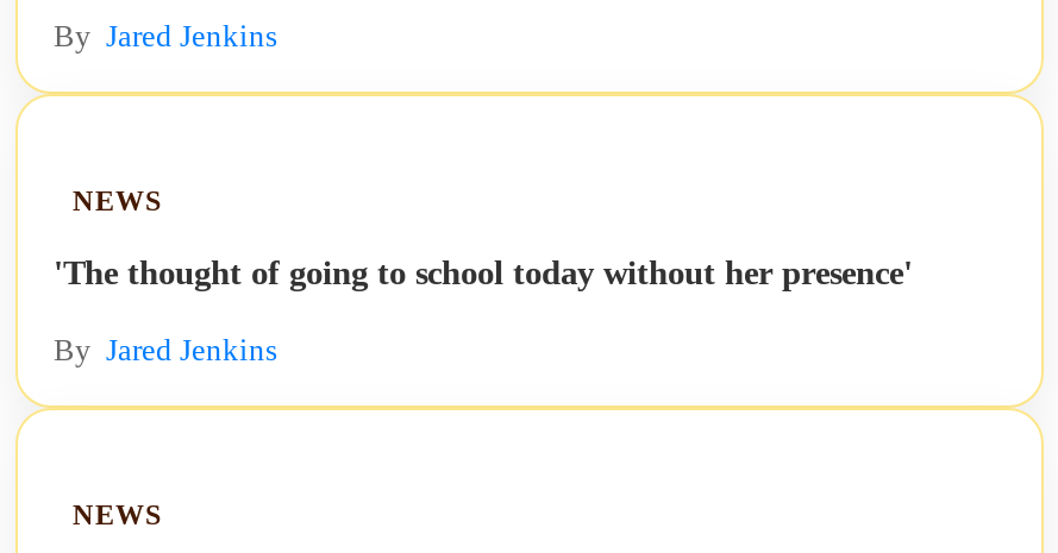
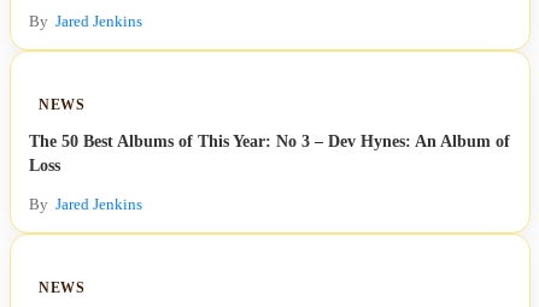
- 'The thought of going to school today without her presence'
+ The 50 Best Albums of This Year: No 3 – Dev Hynes: An Album of
+ Loss
